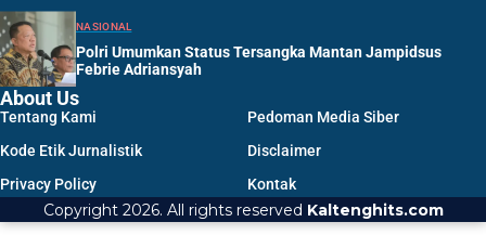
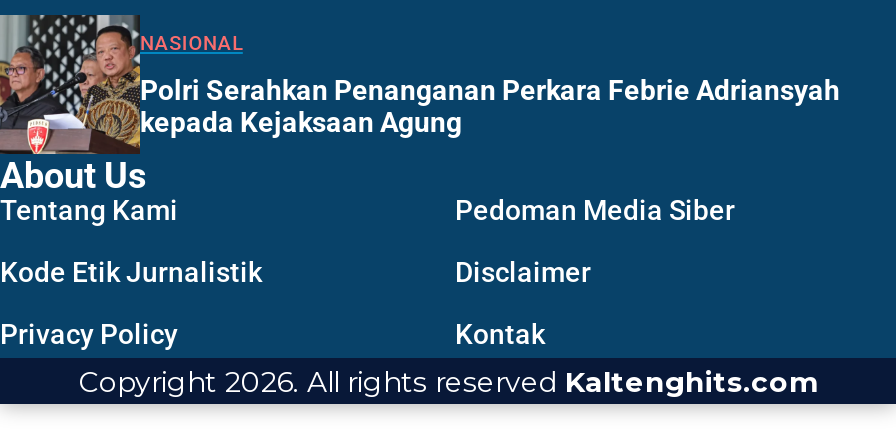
- [image]
- Polri Umumkan Status Tersangka Mantan Jampidsus
- Febrie Adriansyah
+ [image]
+ Polri Serahkan Penanganan Perkara Febrie Adriansyah
+ kepada Kejaksaan Agung
